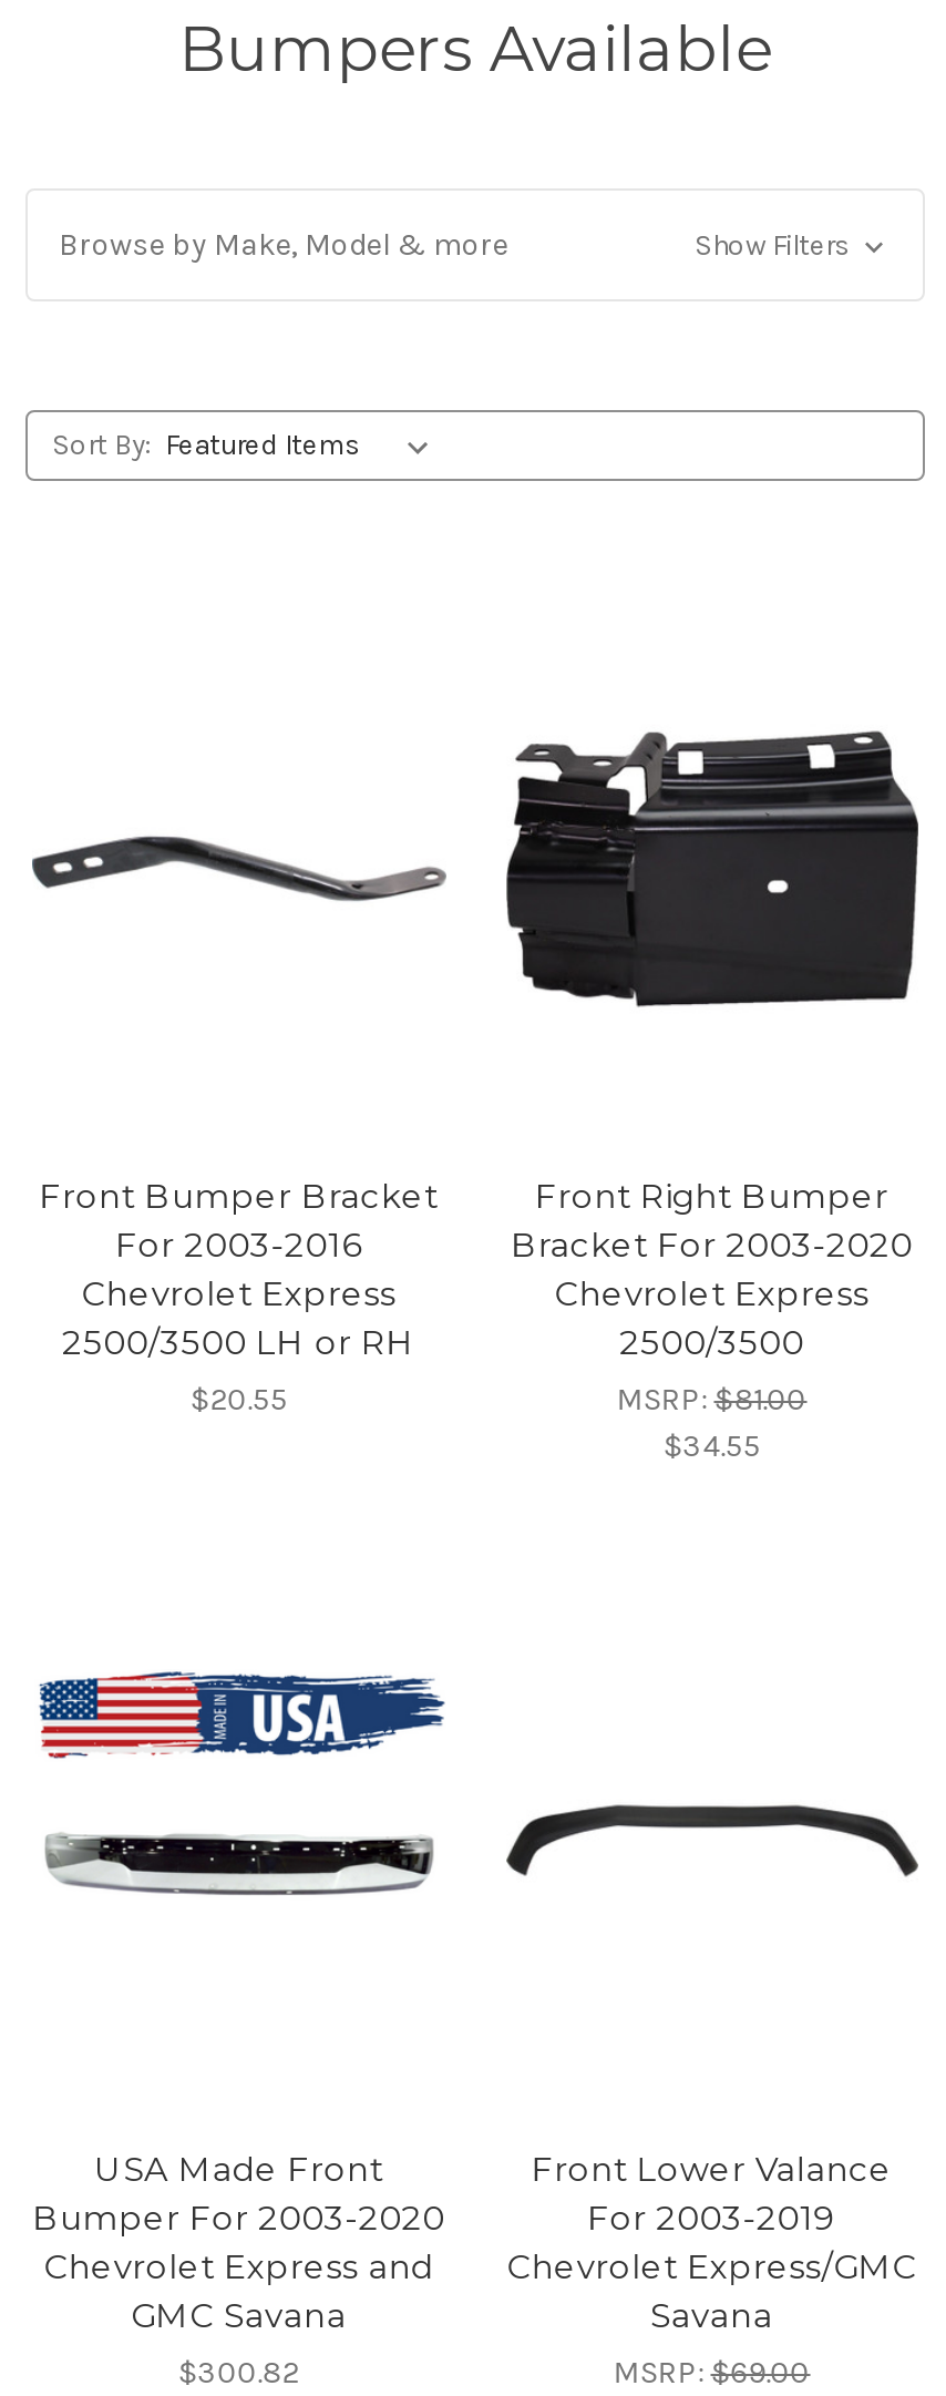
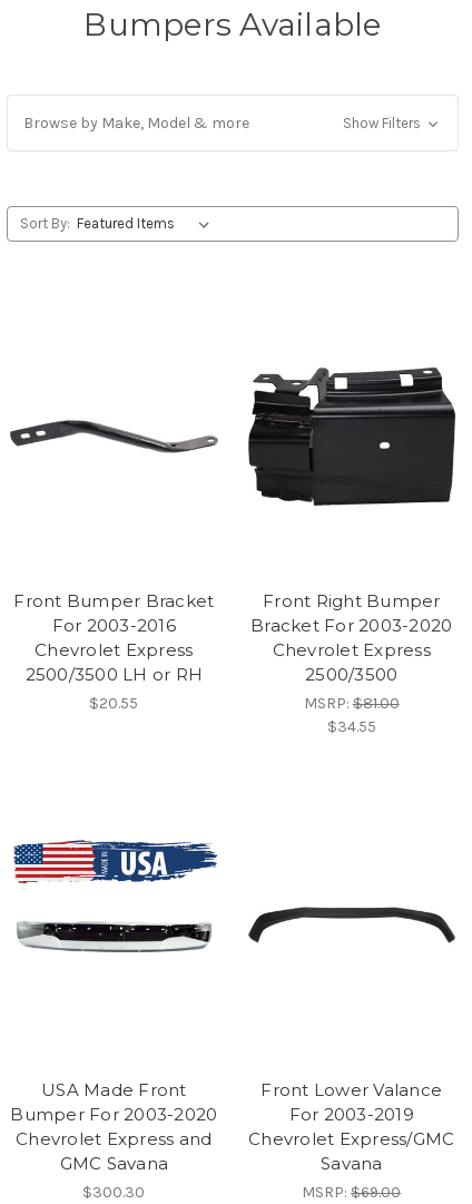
- $300.82
+ $300.30
